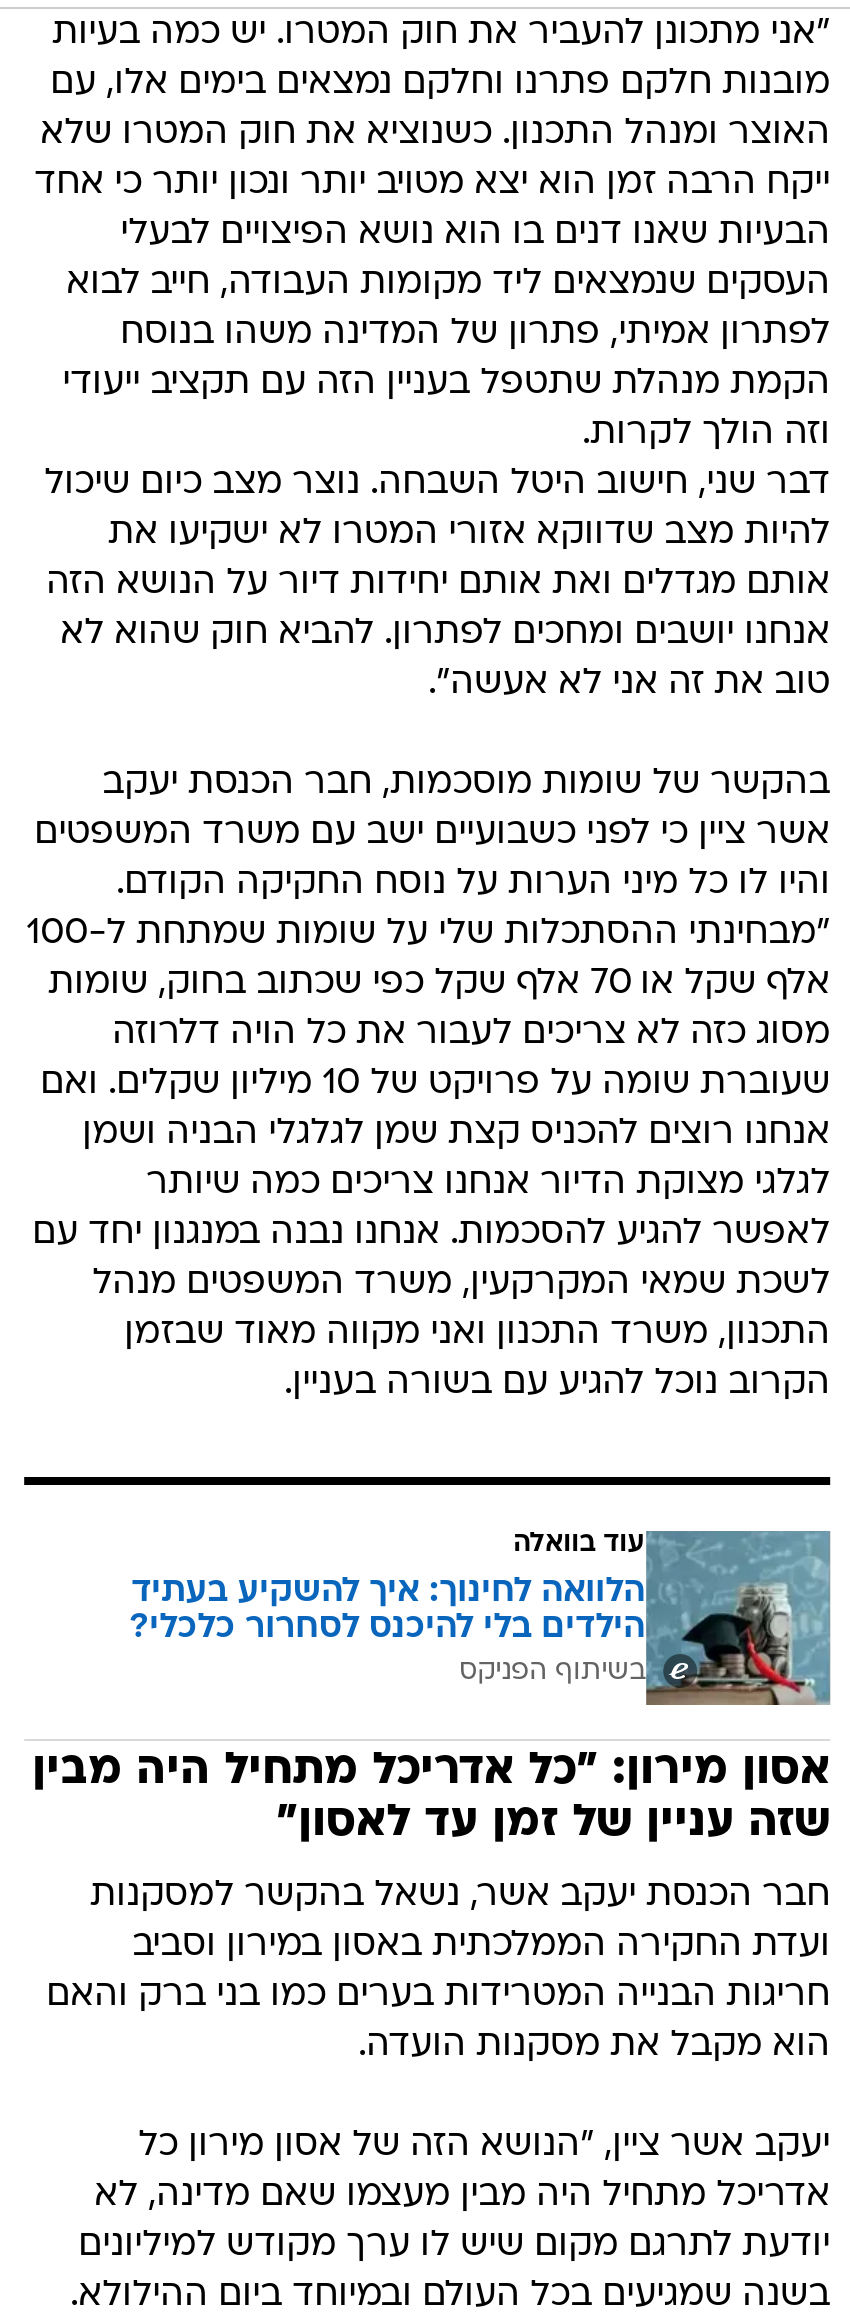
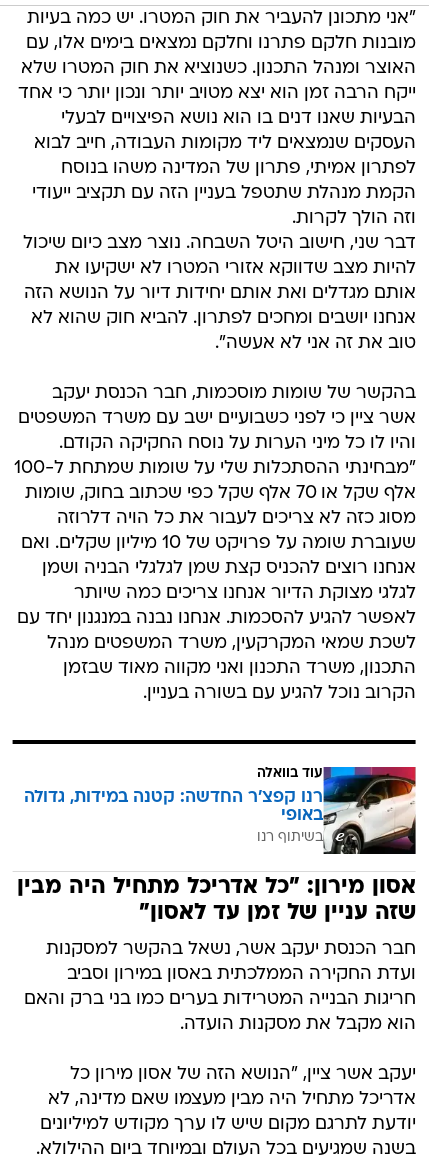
- [image]
- הלוואה לחינוך: איך להשקיע בעתיד
- הילדים בלי להיכנס לסחרור כלכלי?
- בשיתוף הפניקס
+ [image]
+ רנו קפצ'ר החדשה: קטנה במידות, גדולה
+ באופי
+ בשיתוף רנו
